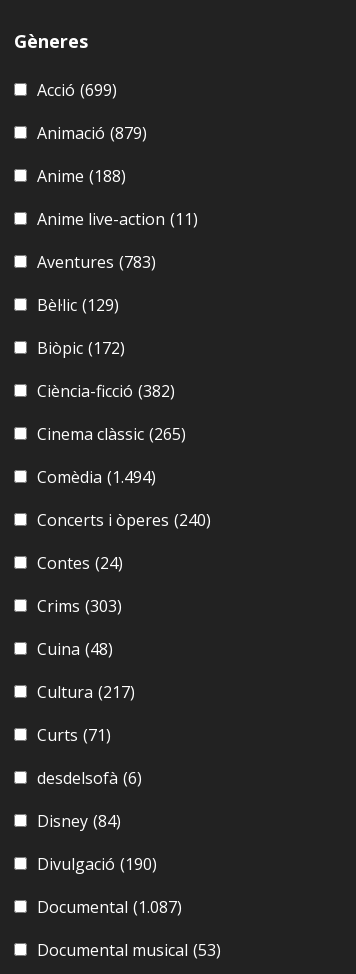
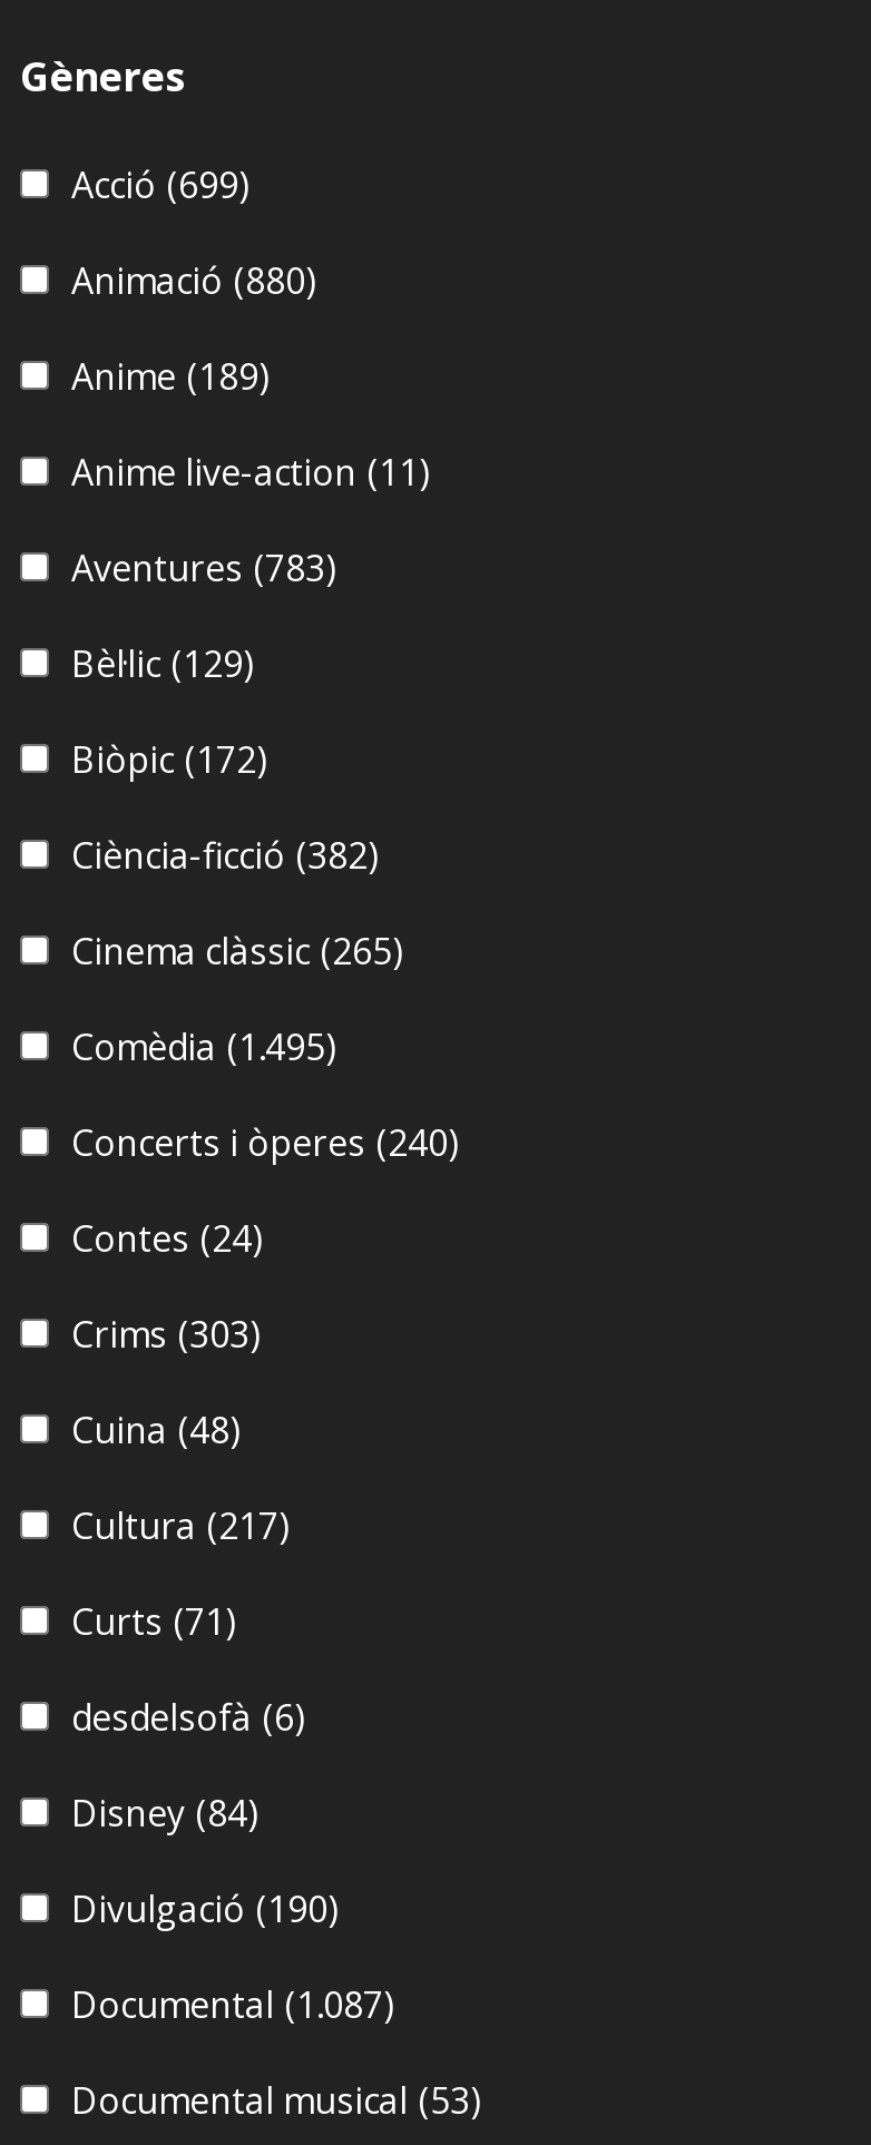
- Animació (879)
+ Animació (880)

- Anime (188)
+ Anime (189)

- Comèdia (1.494)
+ Comèdia (1.495)
